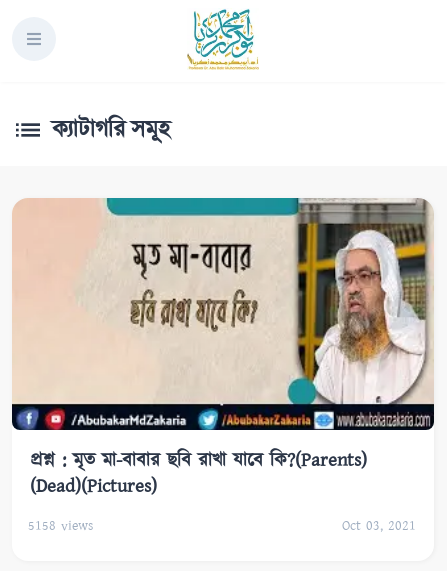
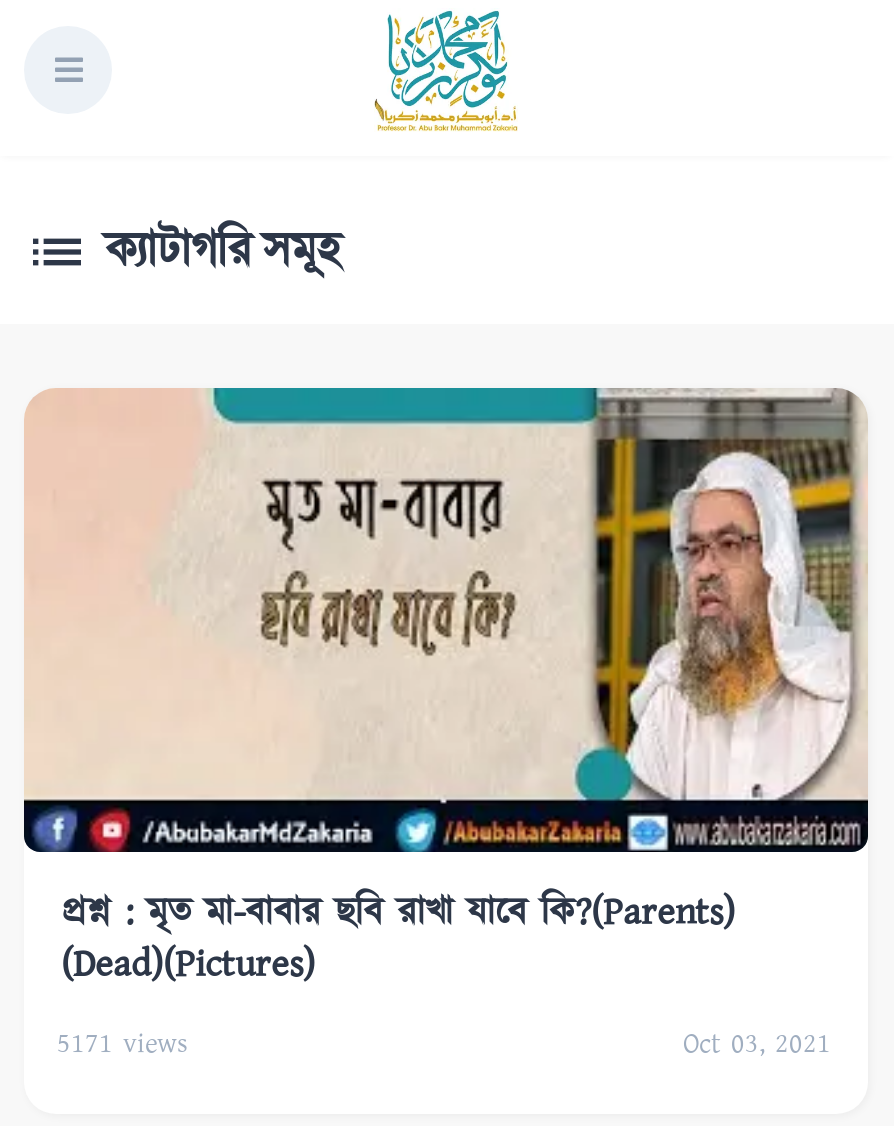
- 5158 views
+ 5171 views
